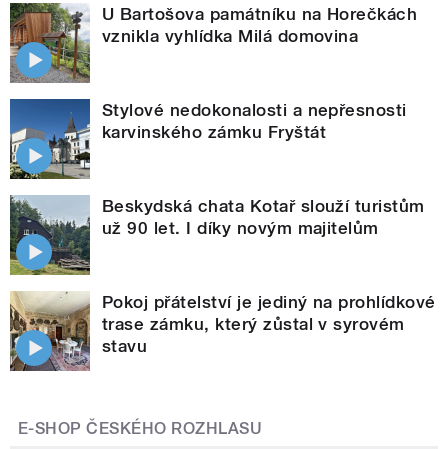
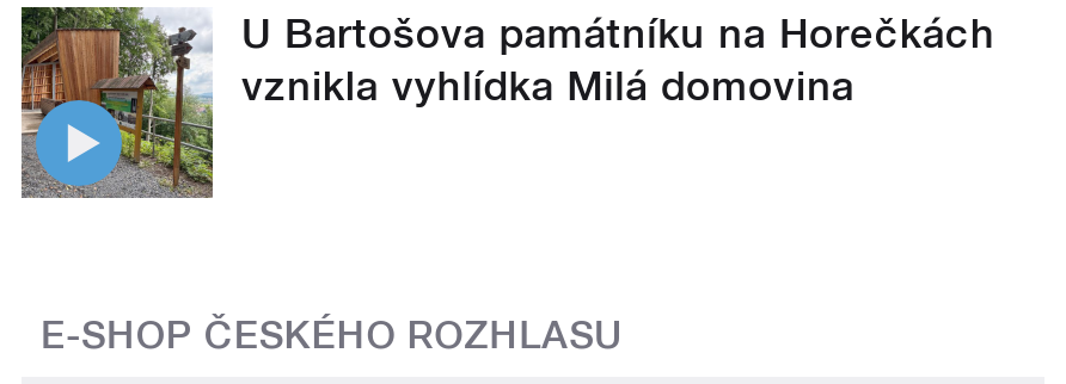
- [image]
- Stylové nedokonalosti a nepřesnosti
- karvinského zámku Fryštát

- [image]
- Beskydská chata Kotař slouží turistům
- už 90 let. I díky novým majitelům

- [image]
- Pokoj přátelství je jediný na prohlídkové
- trase zámku, který zůstal v syrovém
- stavu
